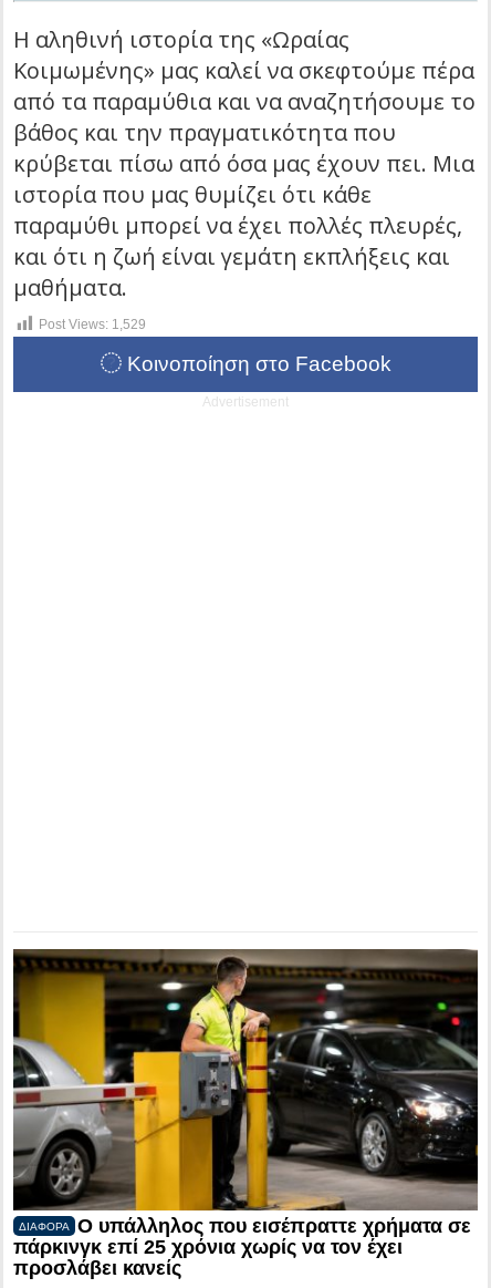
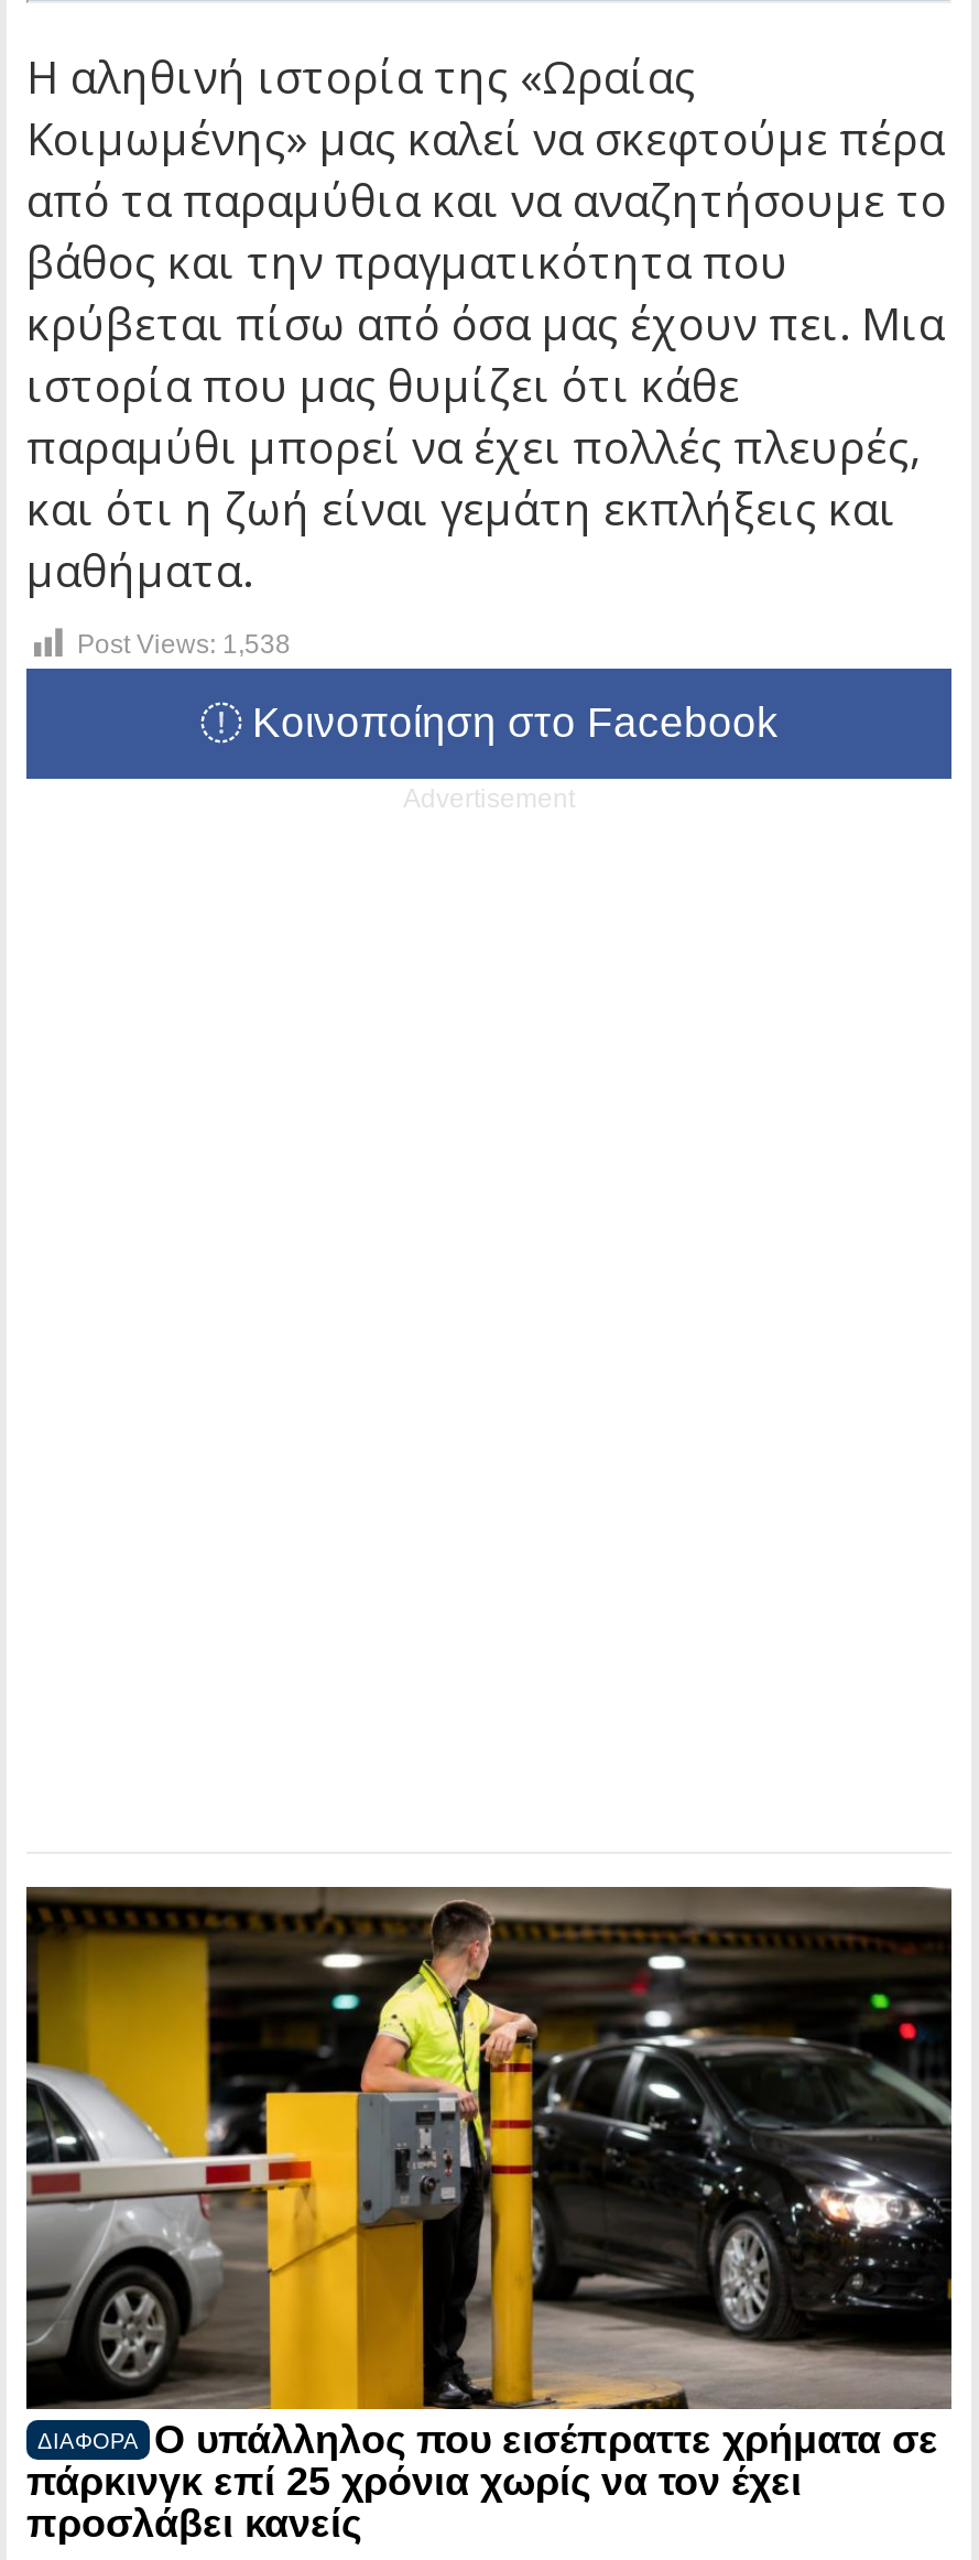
- Post Views: 1,529
+ Post Views: 1,538
